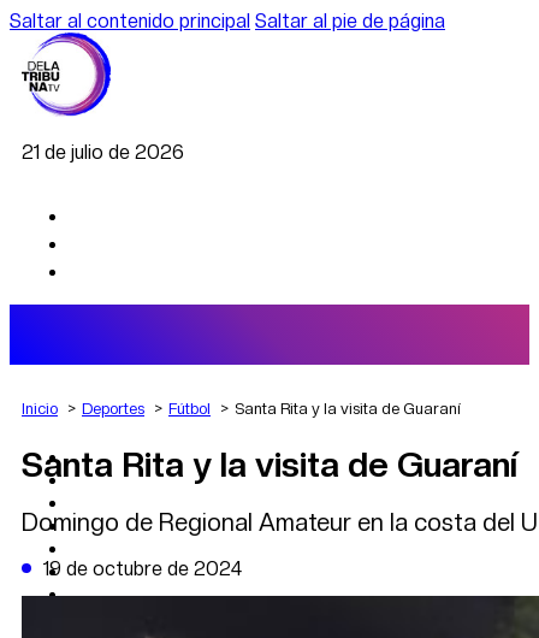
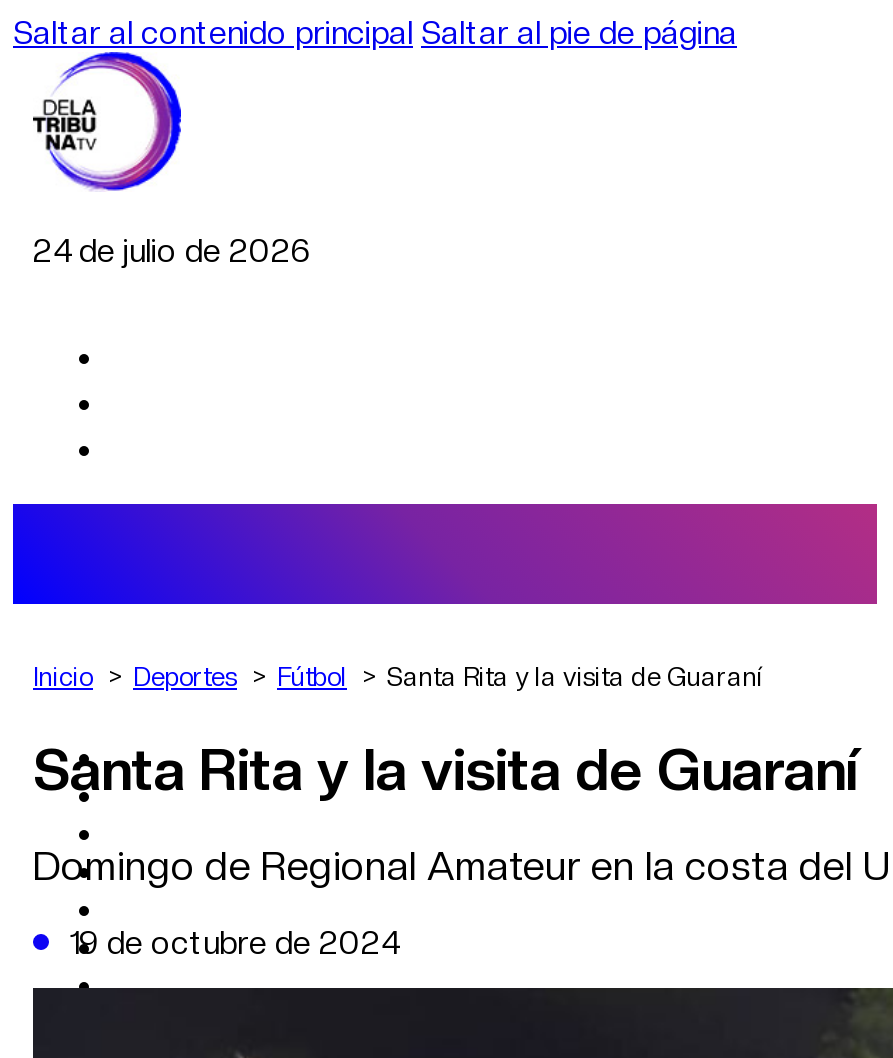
- 21 de julio de 2026
+ 24 de julio de 2026
